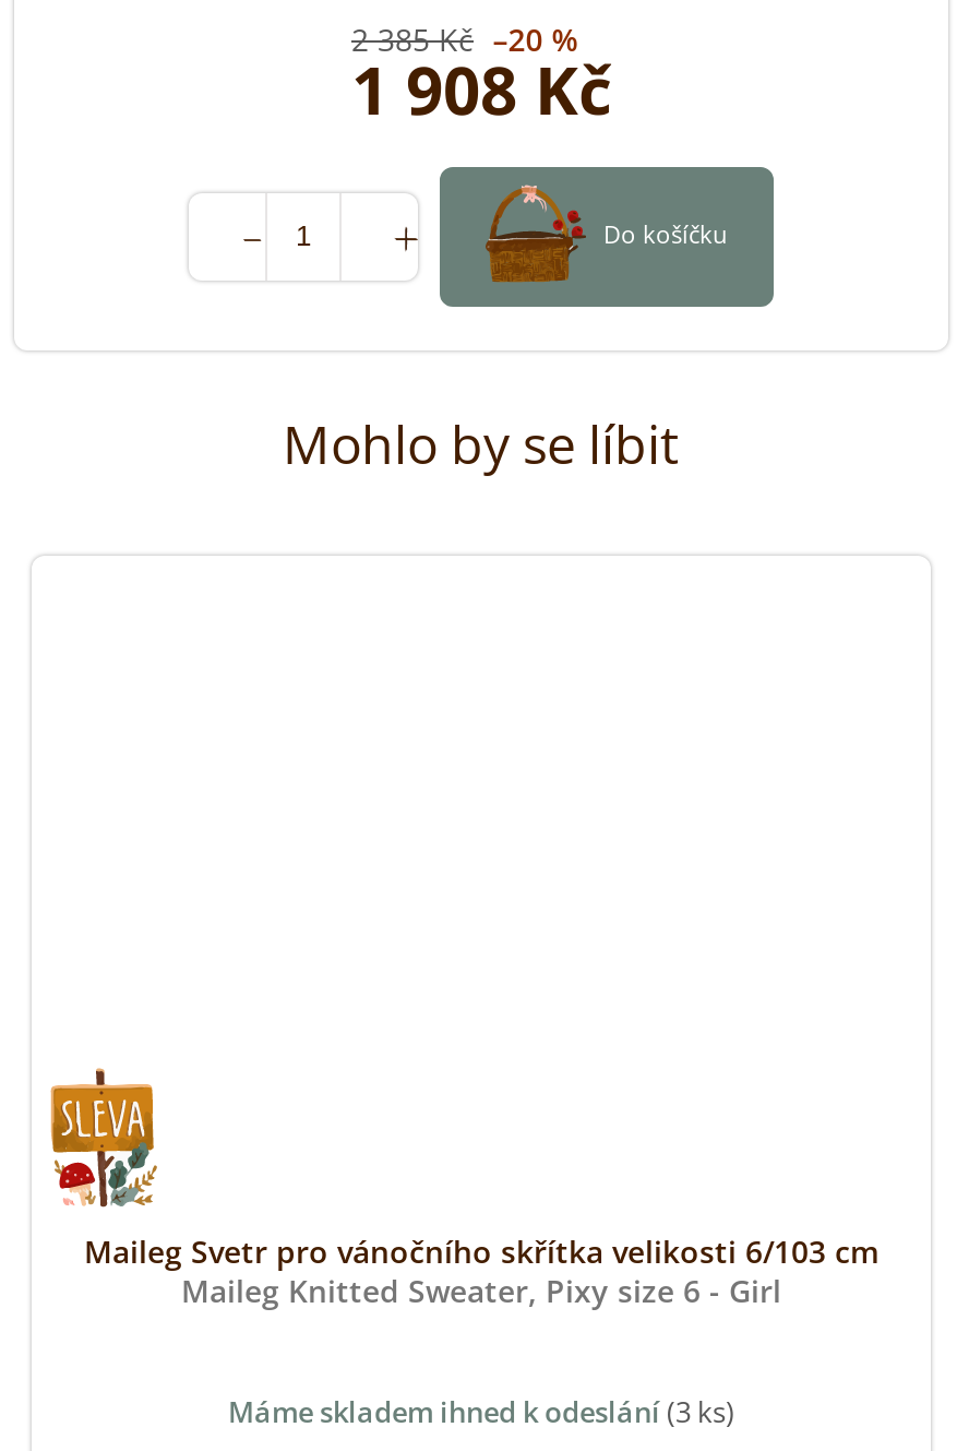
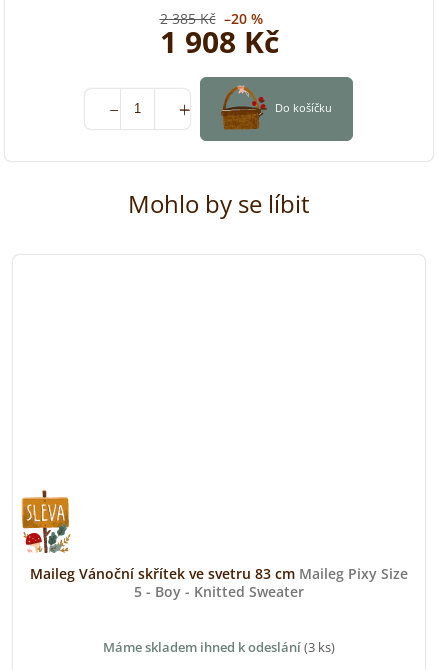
- Maileg Svetr pro vánočního skřítka velikosti 6/103 cm
- Maileg Knitted Sweater, Pixy size 6 - Girl
+ Maileg Vánoční skřítek ve svetru 83 cm Maileg Pixy Size
+ 5 - Boy - Knitted Sweater
